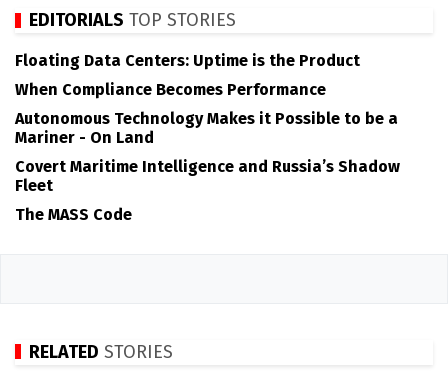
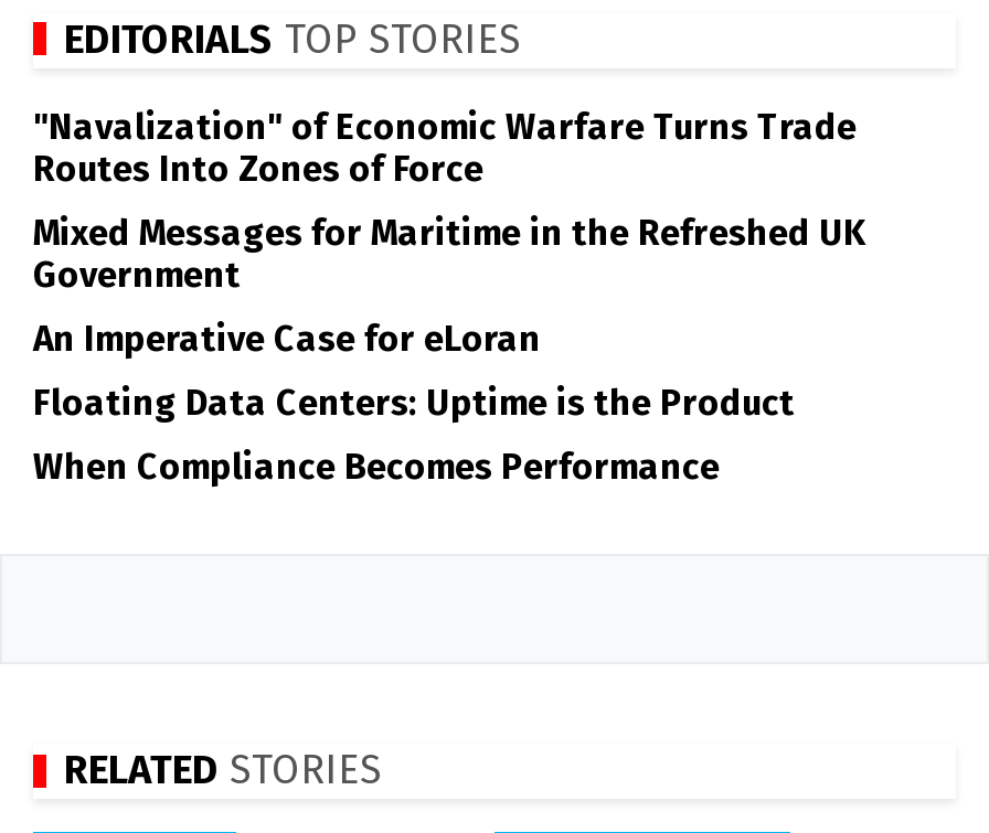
+ "Navalization" of Economic Warfare Turns Trade
+ Routes Into Zones of Force
+ Mixed Messages for Maritime in the Refreshed UK
+ Government
+ An Imperative Case for eLoran

moved down: Floating Data Centers: Uptime is the Product | When Compliance Becomes Performance

- Autonomous Technology Makes it Possible to be a
- Mariner - On Land
- Covert Maritime Intelligence and Russia’s Shadow
- Fleet
- The MASS Code
